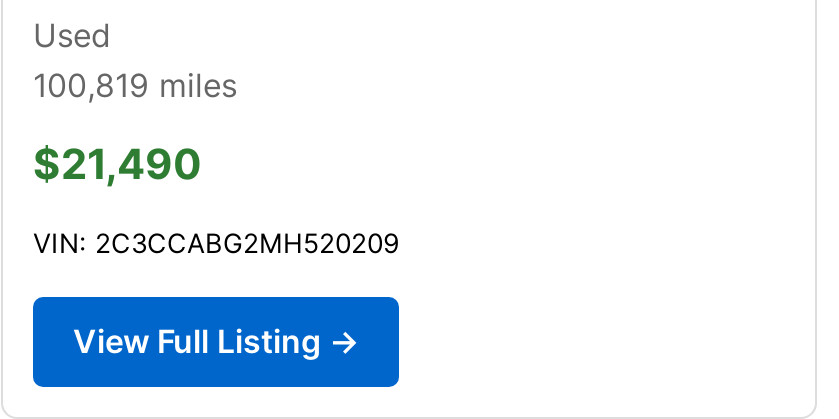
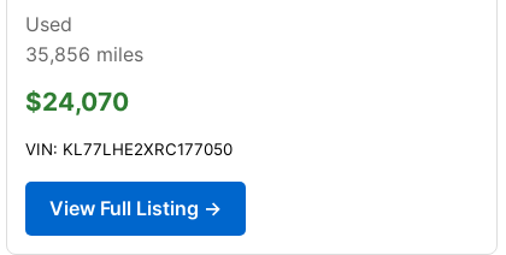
- 100,819 miles
+ 35,856 miles

- $21,490
+ $24,070

- VIN: 2C3CCABG2MH520209
+ VIN: KL77LHE2XRC177050
